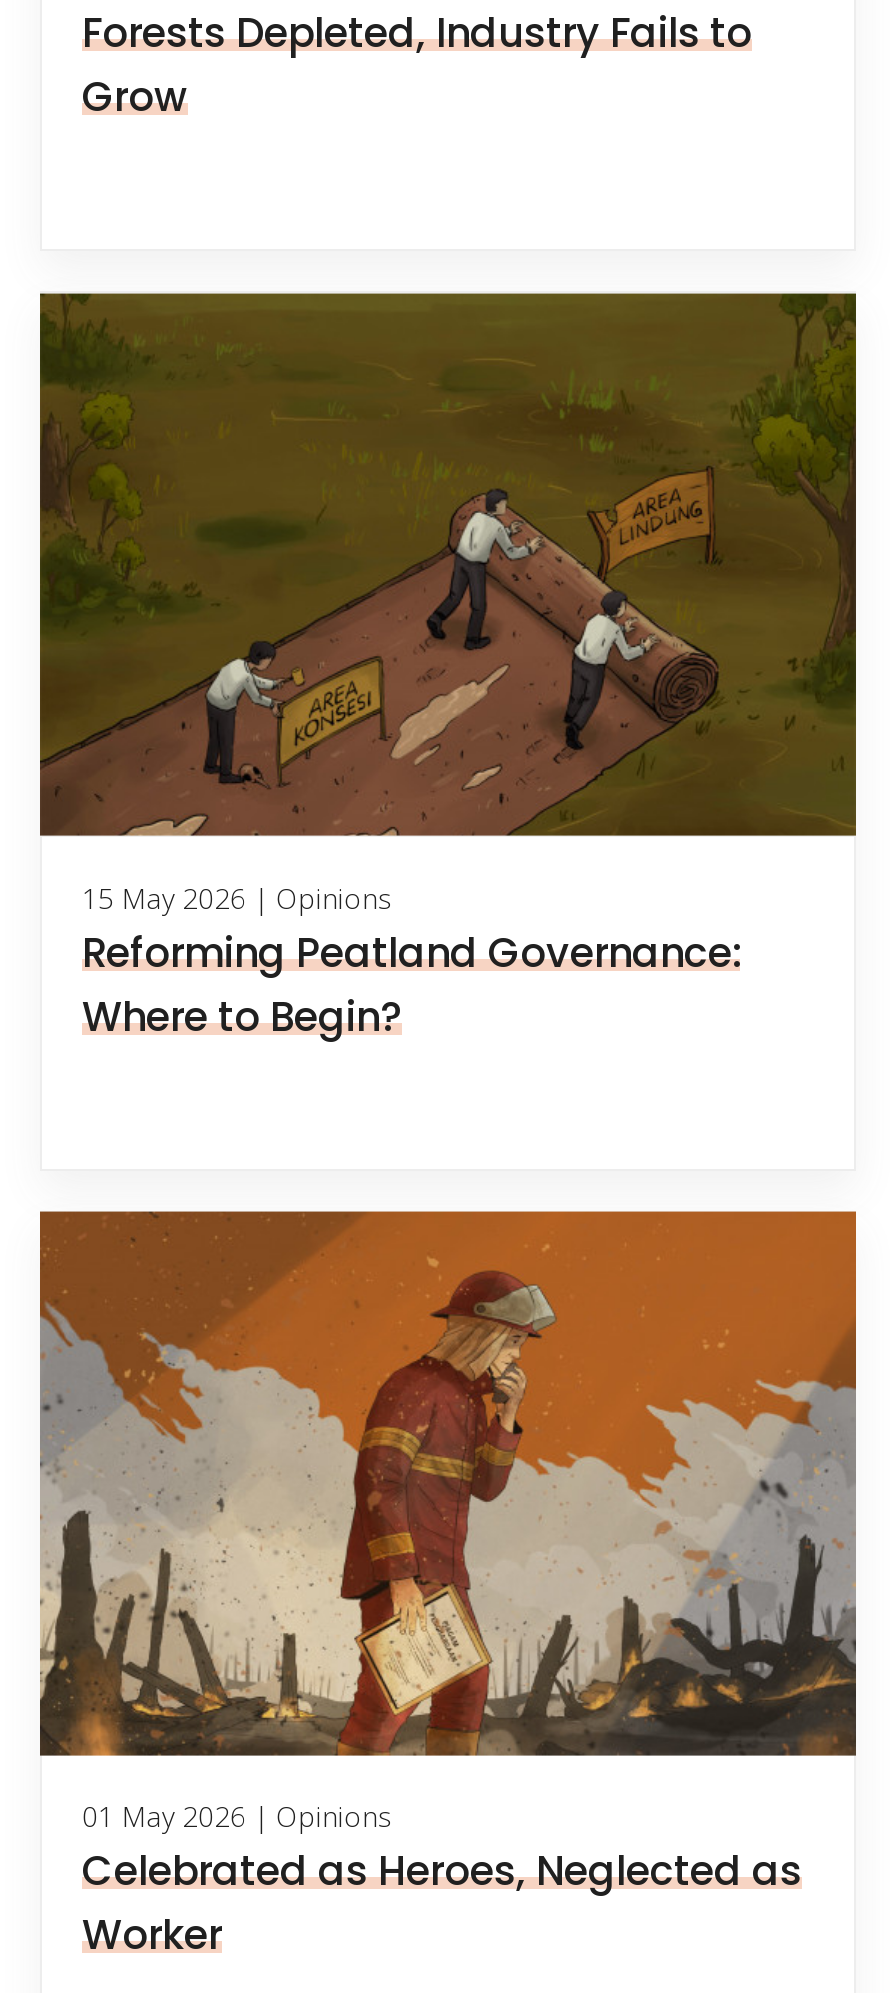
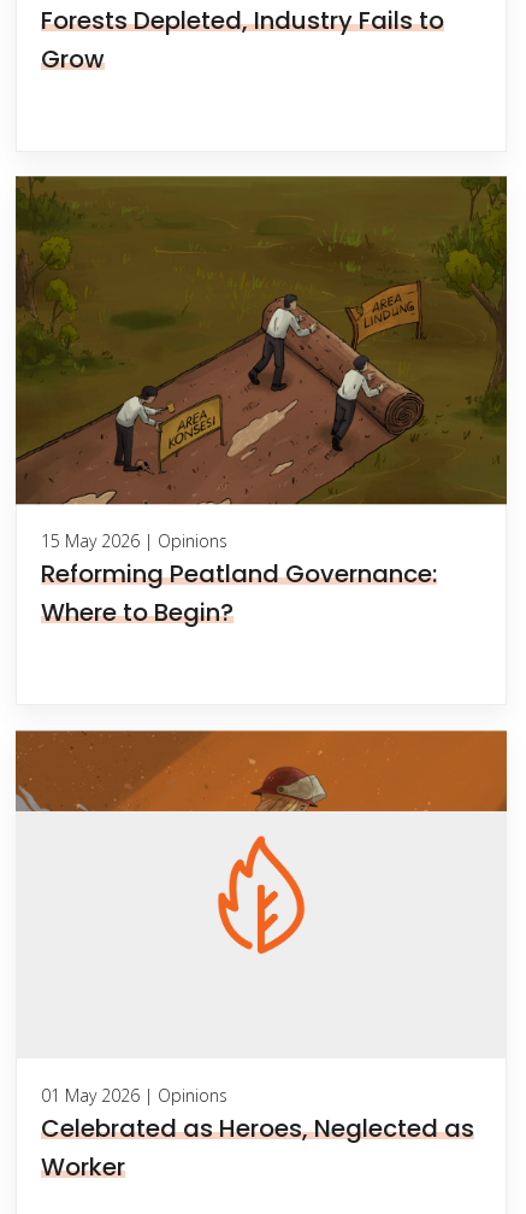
- [image]
